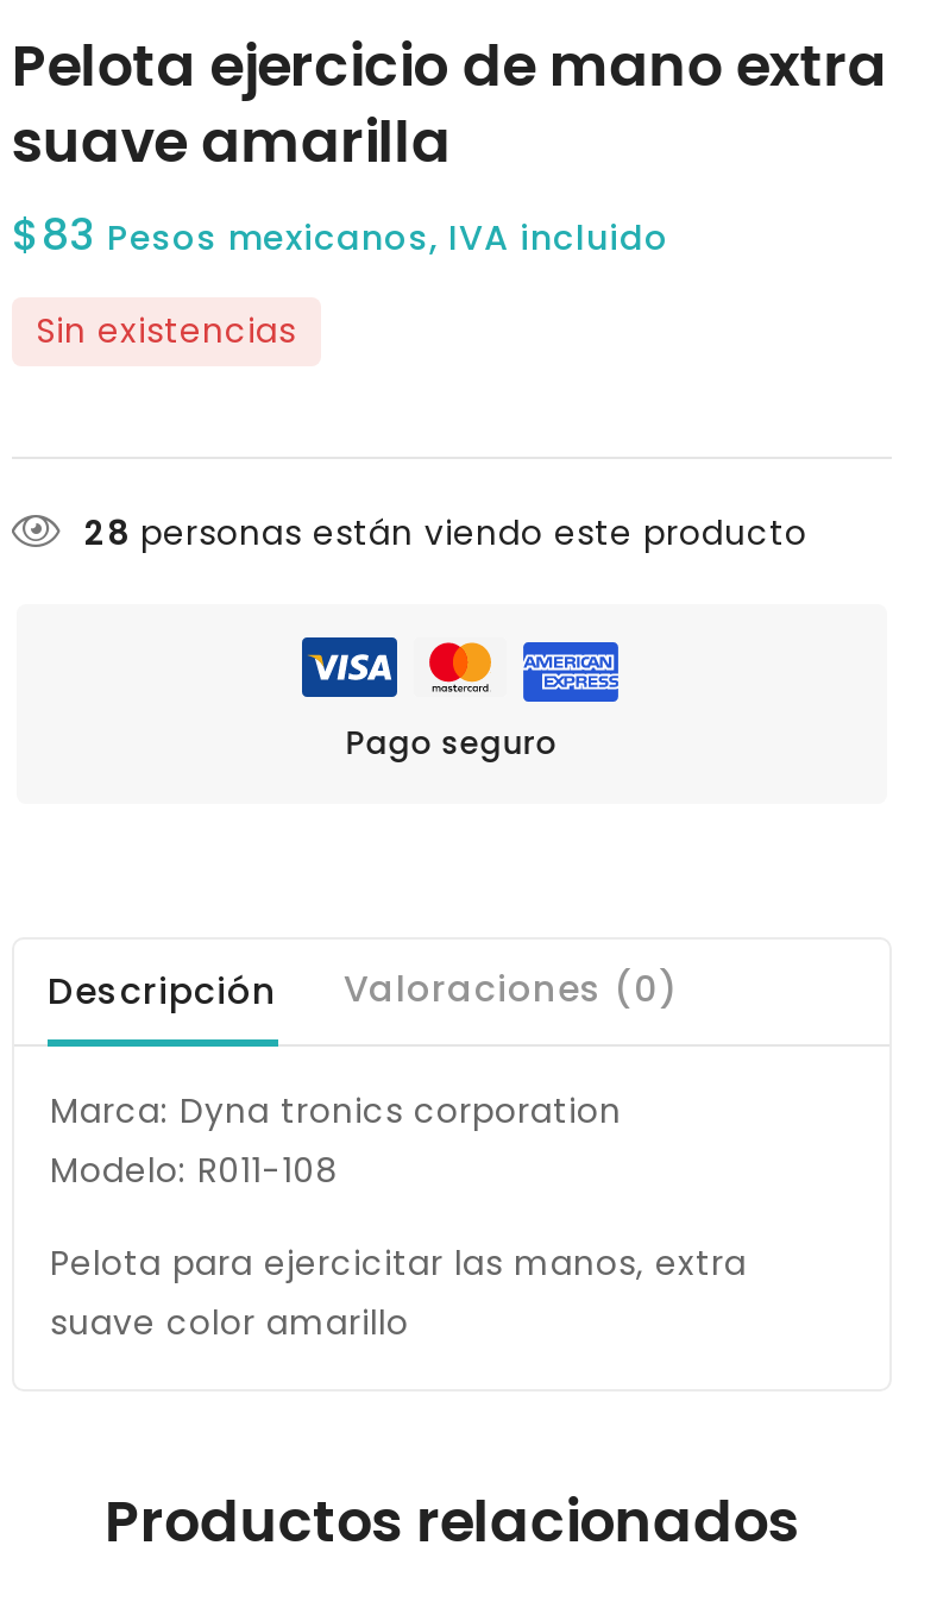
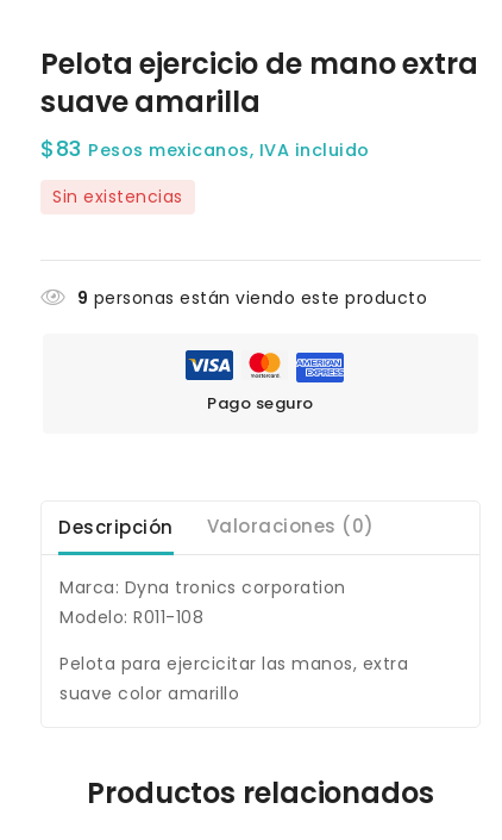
- 28 personas están viendo este producto
+ 9 personas están viendo este producto
